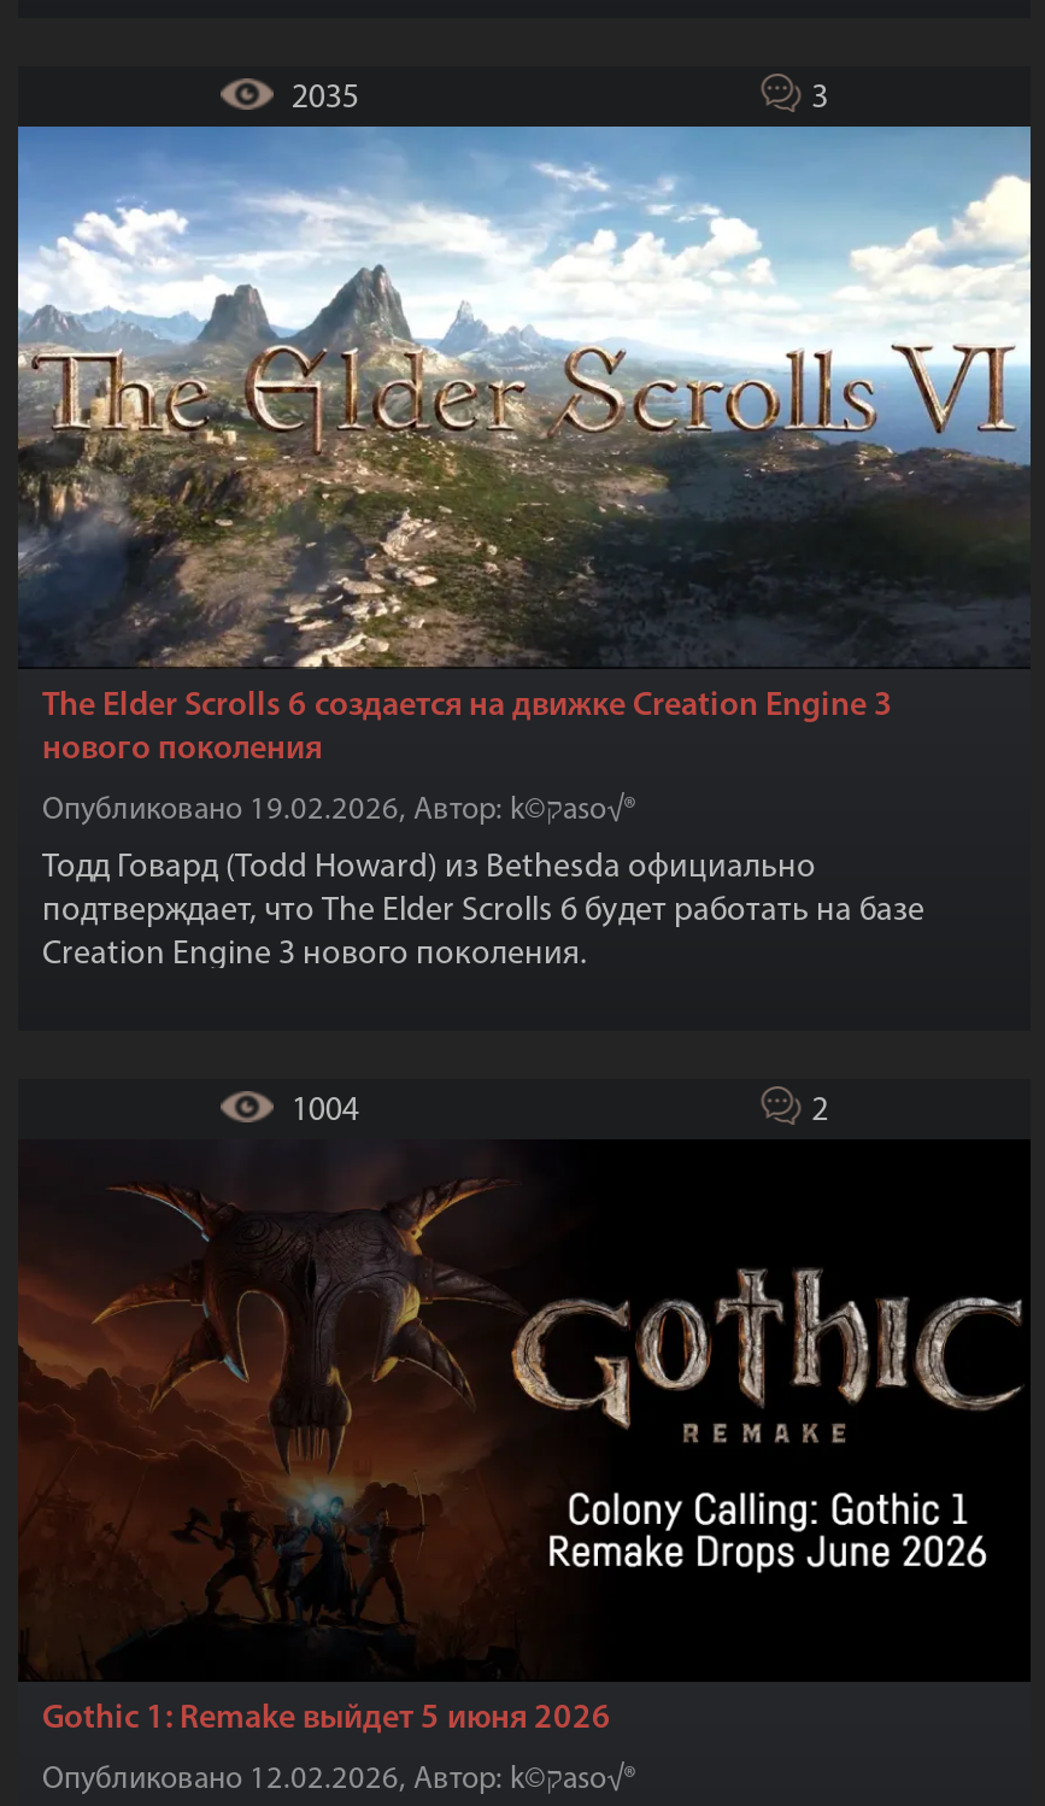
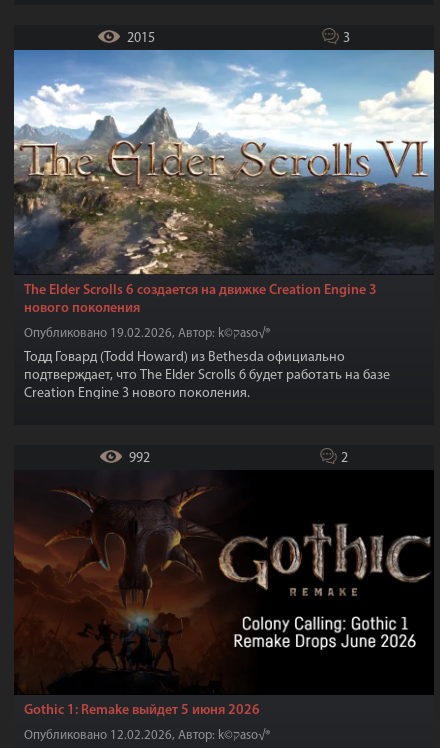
- 2035
+ 2015

- 1004
+ 992
